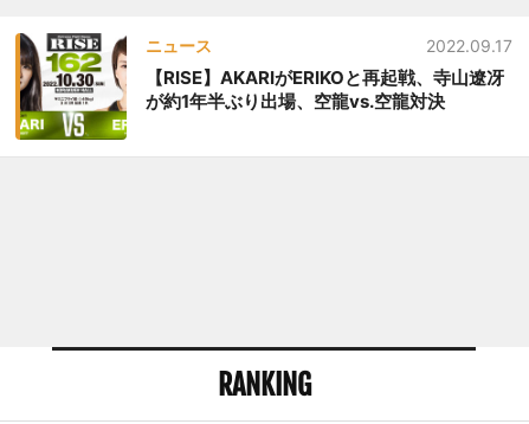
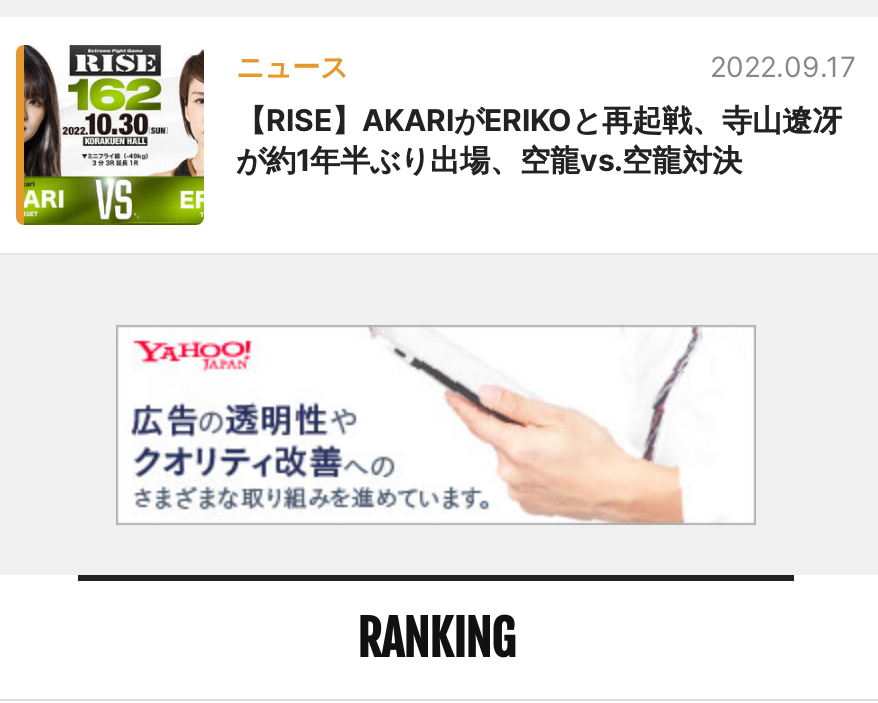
+ [image]
